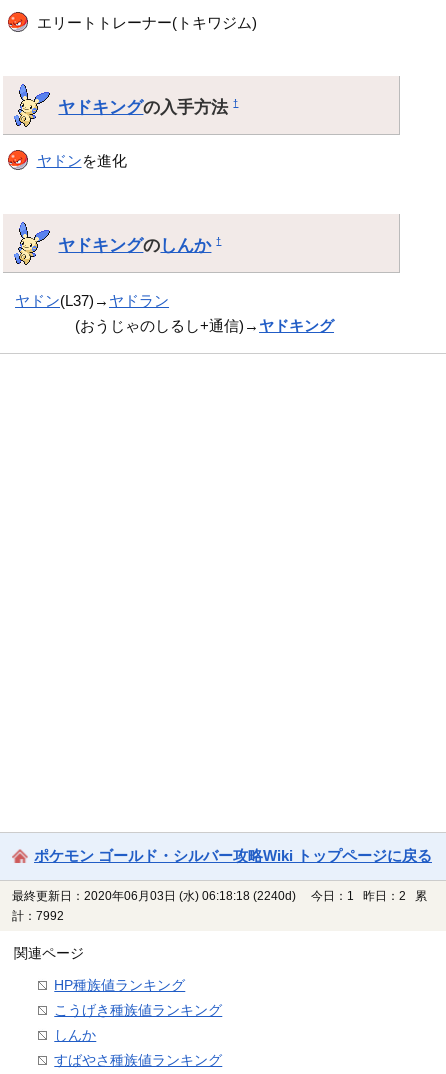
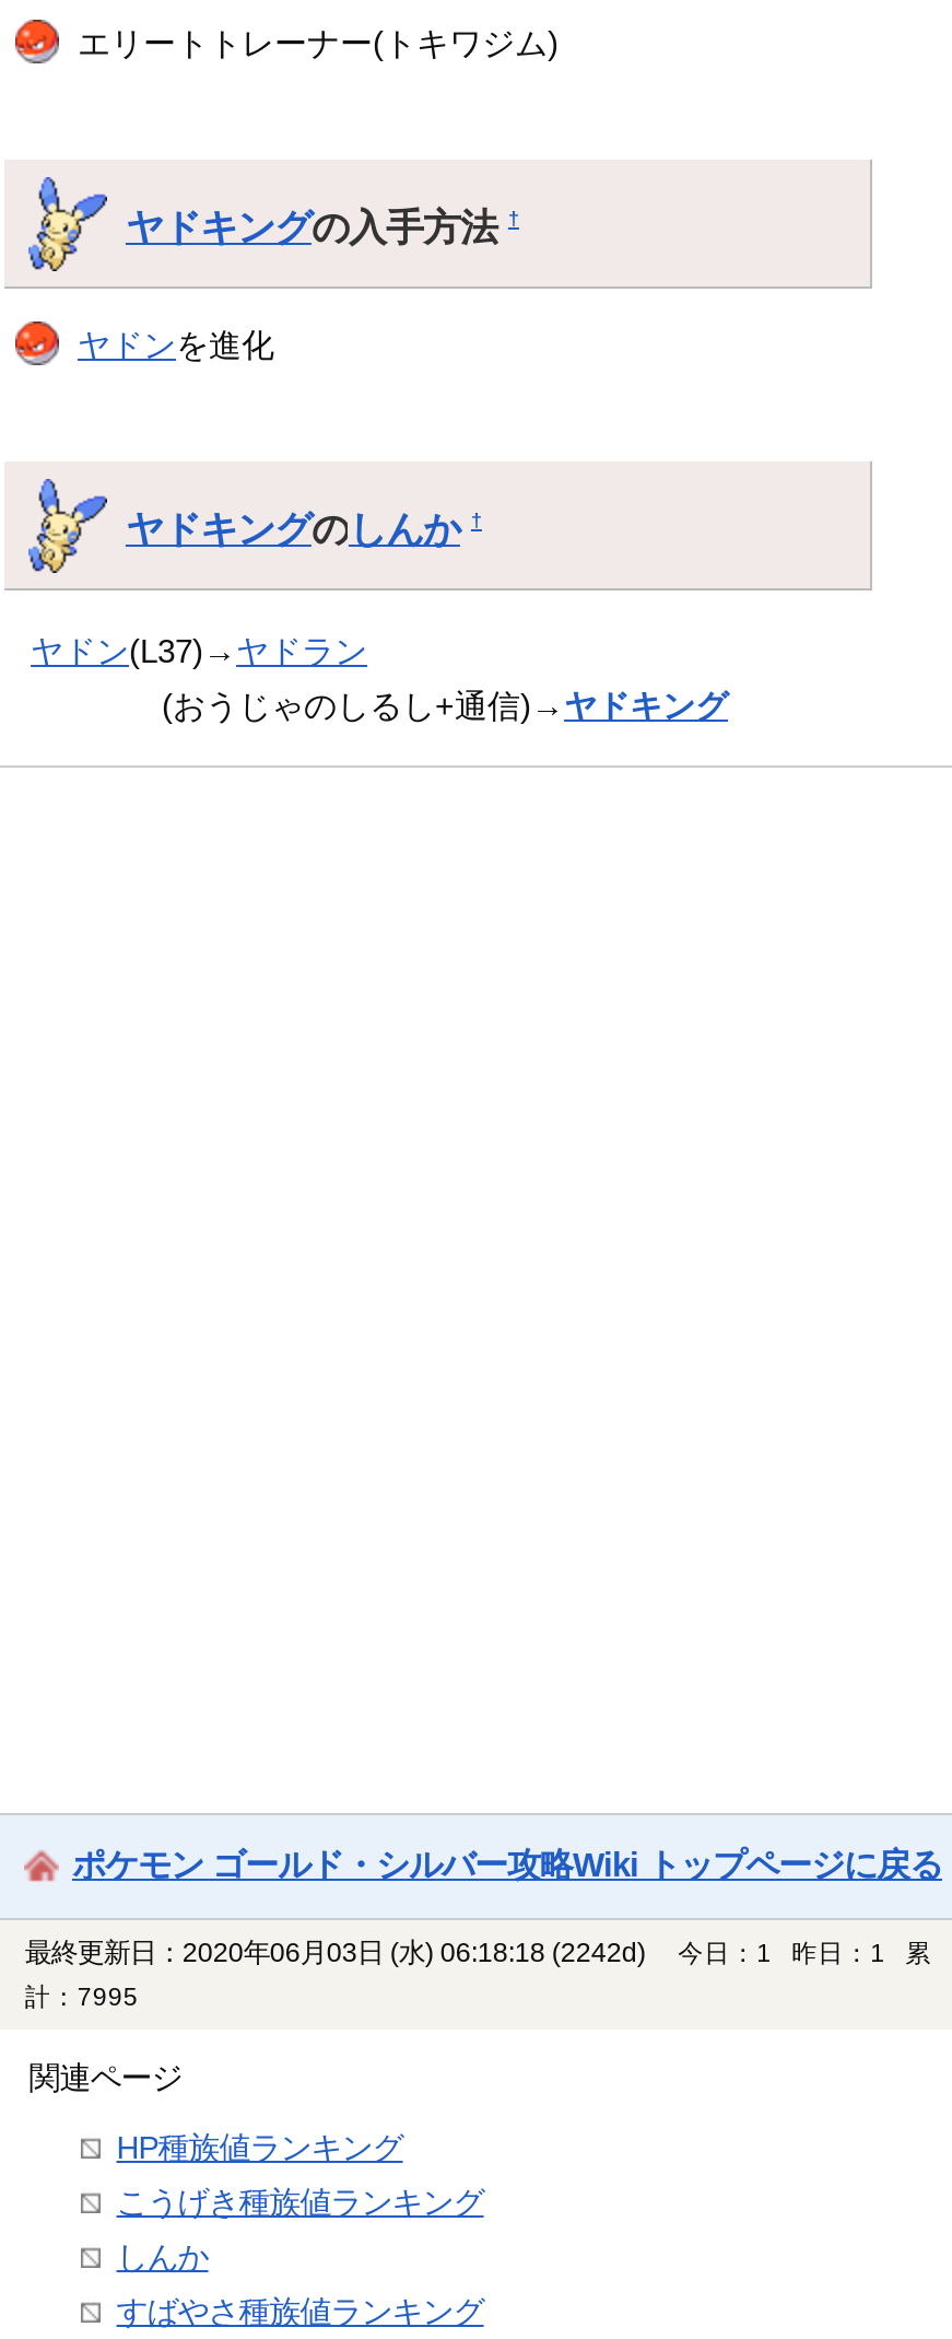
- 最終更新日：2020年06月03日 (水) 06:18:18 (2240d)
+ 最終更新日：2020年06月03日 (水) 06:18:18 (2242d)

- 今日：1 昨日：2 累
+ 今日：1 昨日：1 累

- 計：7992
+ 計：7995
